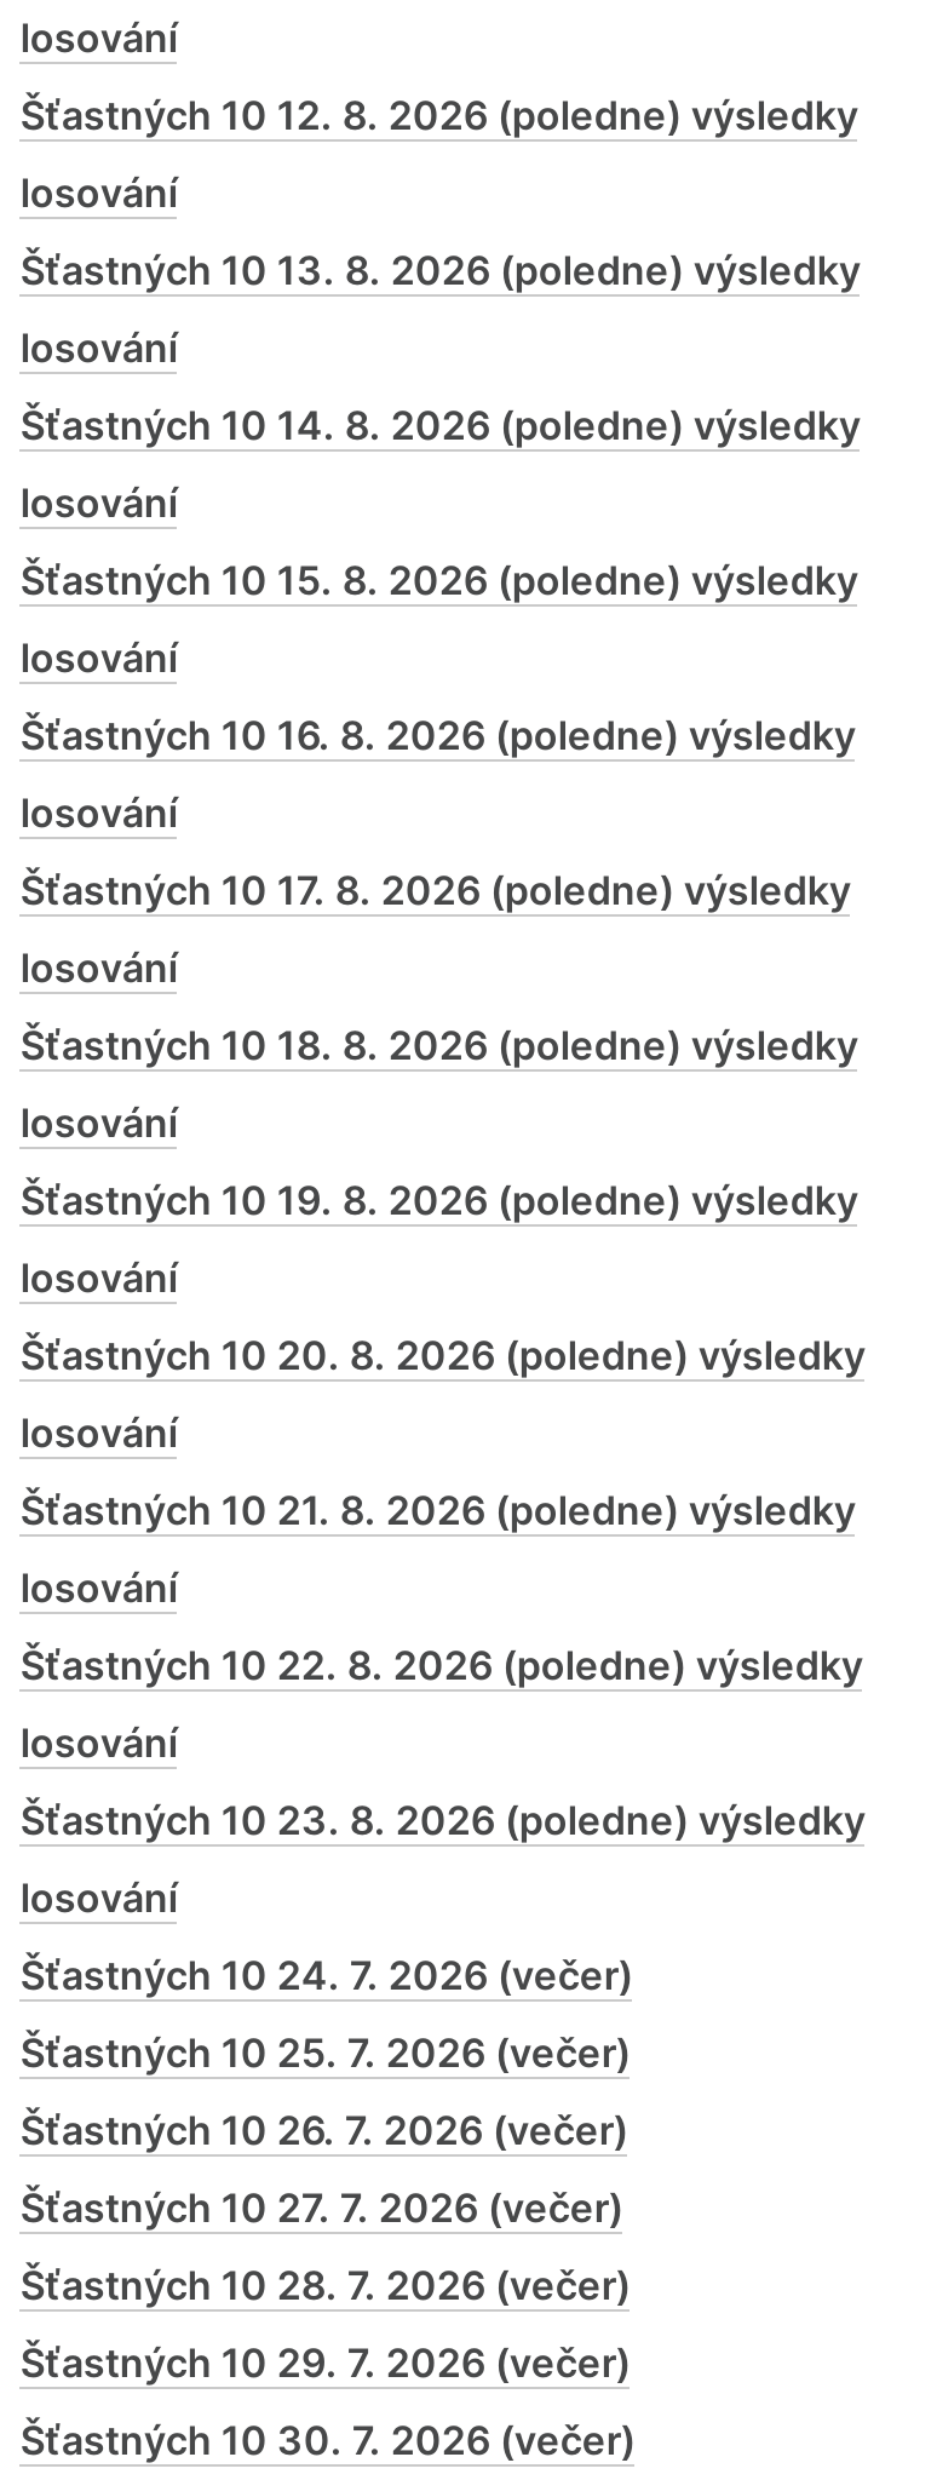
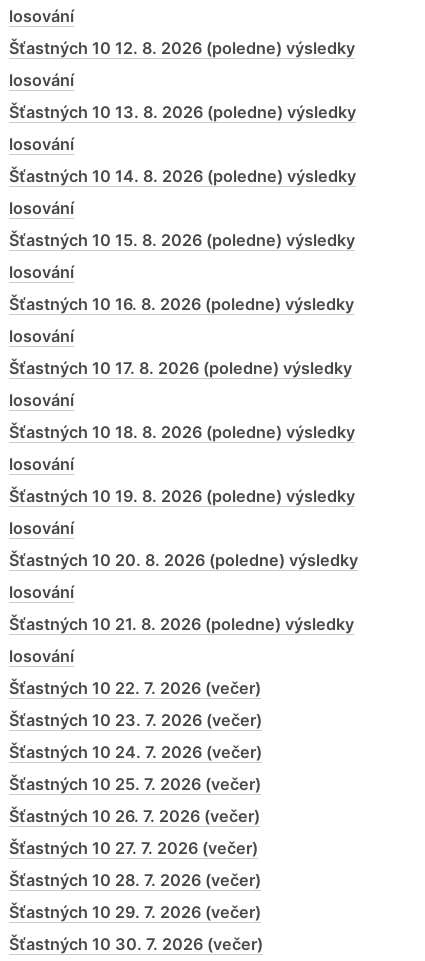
- Šťastných 10 22. 8. 2026 (poledne) výsledky
- losování
- Šťastných 10 23. 8. 2026 (poledne) výsledky
- losování
+ Šťastných 10 22. 7. 2026 (večer)
+ Šťastných 10 23. 7. 2026 (večer)
